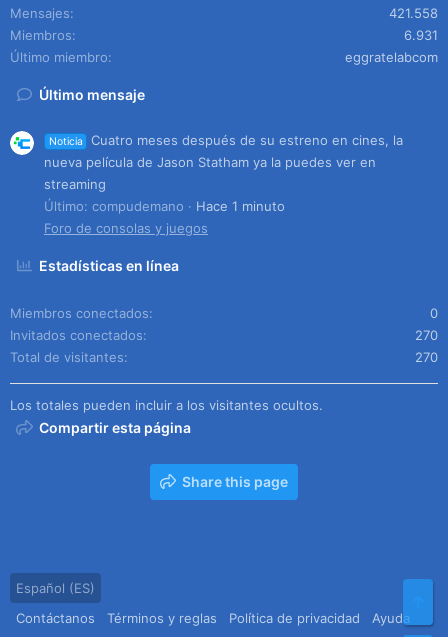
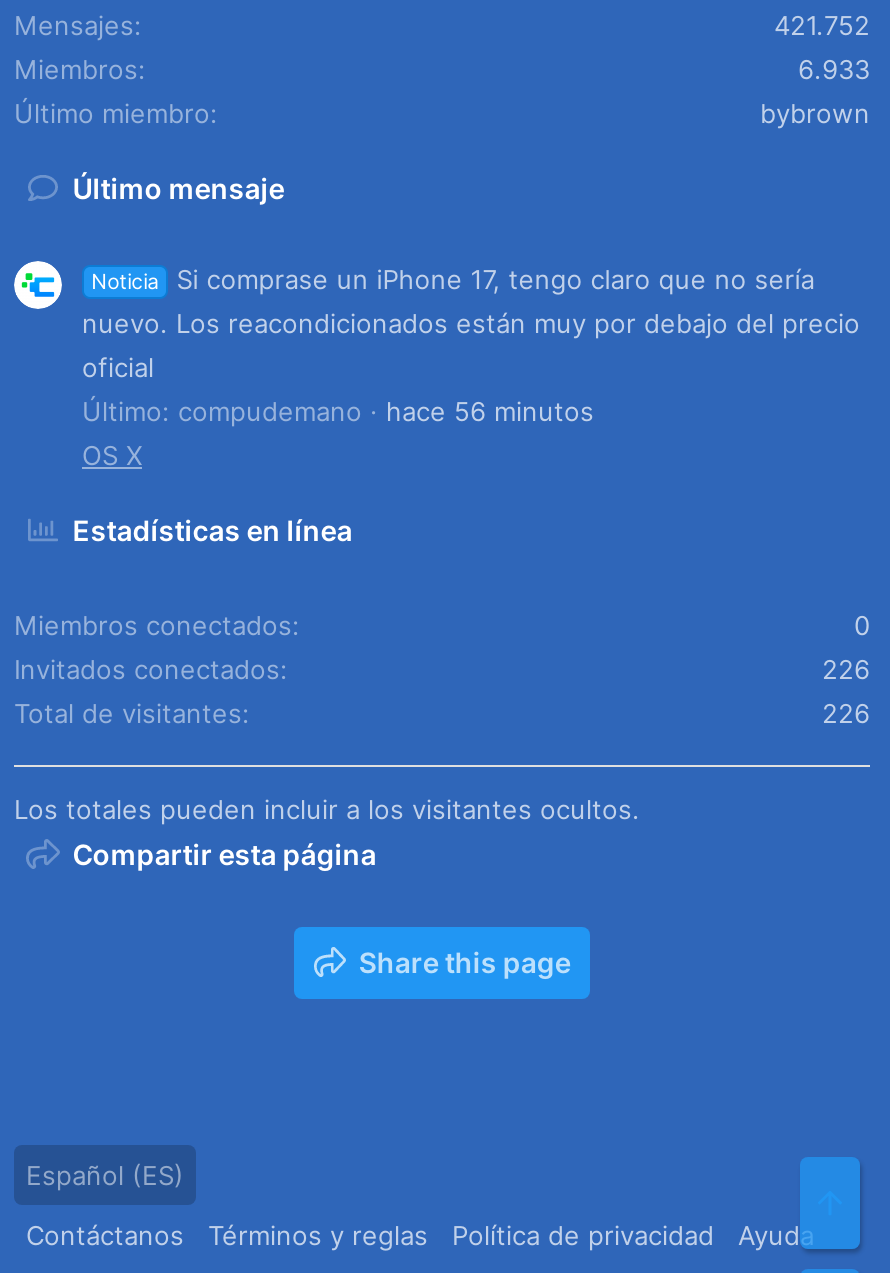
- 421.558
+ 421.752

- 6.931
+ 6.933

- eggratelabcom
+ bybrown

- Cuatro meses después de su estreno en cines, la
- nueva película de Jason Statham ya la puedes ver en
- streaming
+ Si comprase un iPhone 17, tengo claro que no sería
+ nuevo. Los reacondicionados están muy por debajo del precio
+ oficial

- Hace 1 minuto
- Foro de consolas y juegos
+ hace 56 minutos
+ OS X

- 270
+ 226

- 270
+ 226
